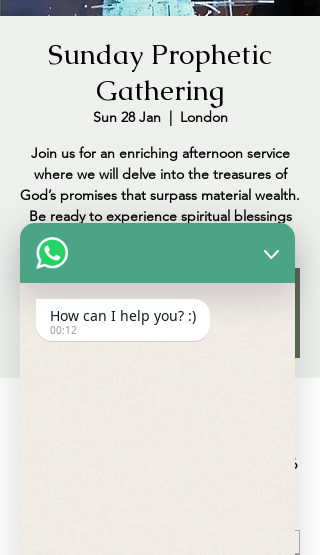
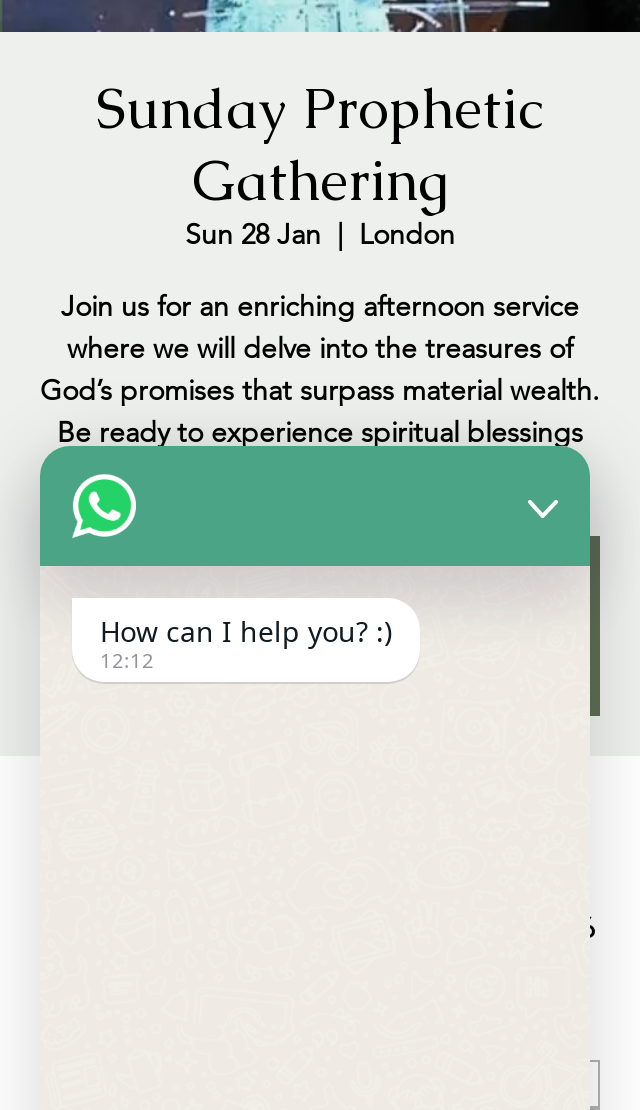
- 00:12
+ 12:12
